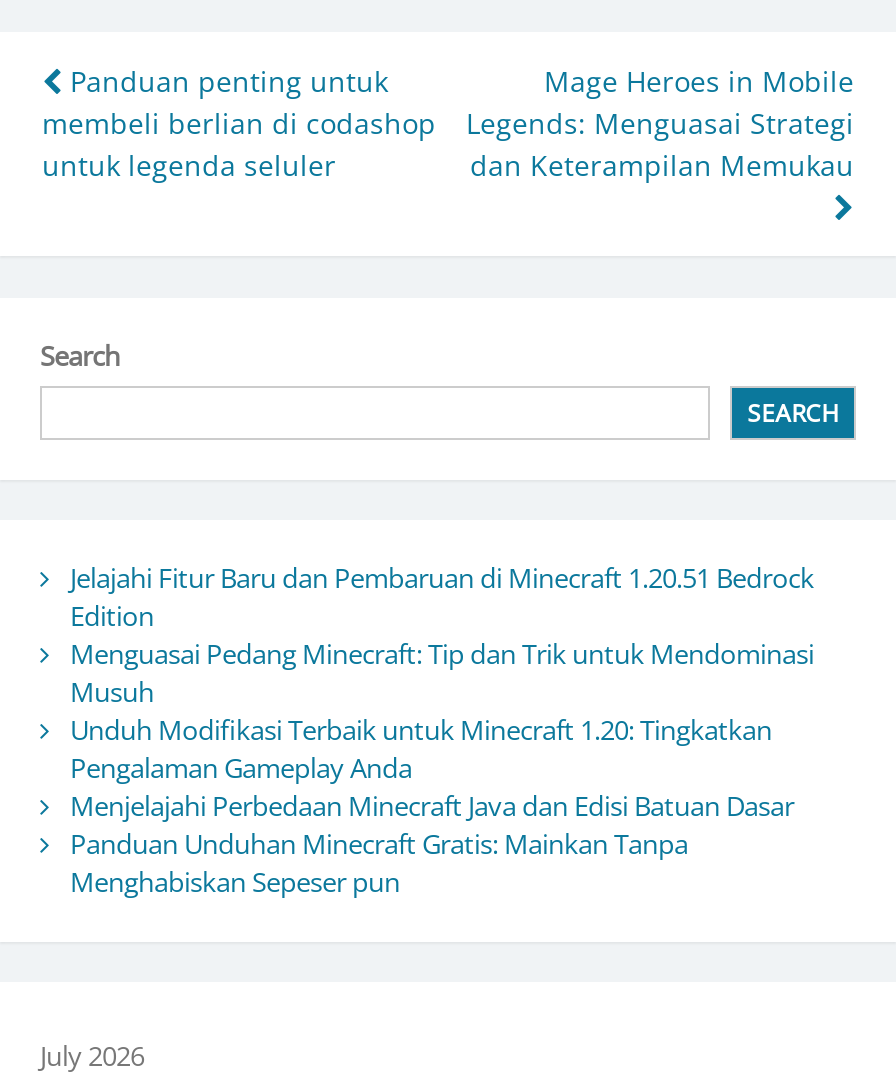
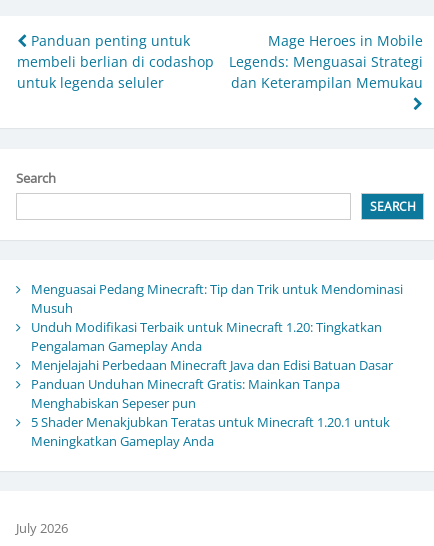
- Jelajahi Fitur Baru dan Pembaruan di Minecraft 1.20.51 Bedrock
- Edition

moved up: Menguasai Pedang Minecraft: Tip dan Trik untuk Mendominasi | Musuh | Unduh Modifikasi Terbaik untuk Minecraft 1.20: Tingkatkan | Pengalaman Gameplay Anda | Menjelajahi Perbedaan Minecraft Java dan Edisi Batuan Dasar | Panduan Unduhan Minecraft Gratis: Mainkan Tanpa | Menghabiskan Sepeser pun

+ 5 Shader Menakjubkan Teratas untuk Minecraft 1.20.1 untuk
+ Meningkatkan Gameplay Anda
